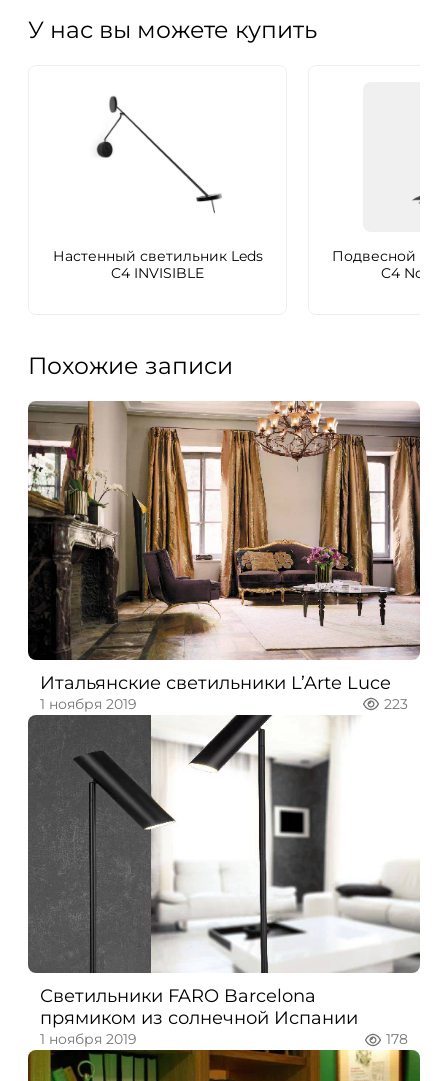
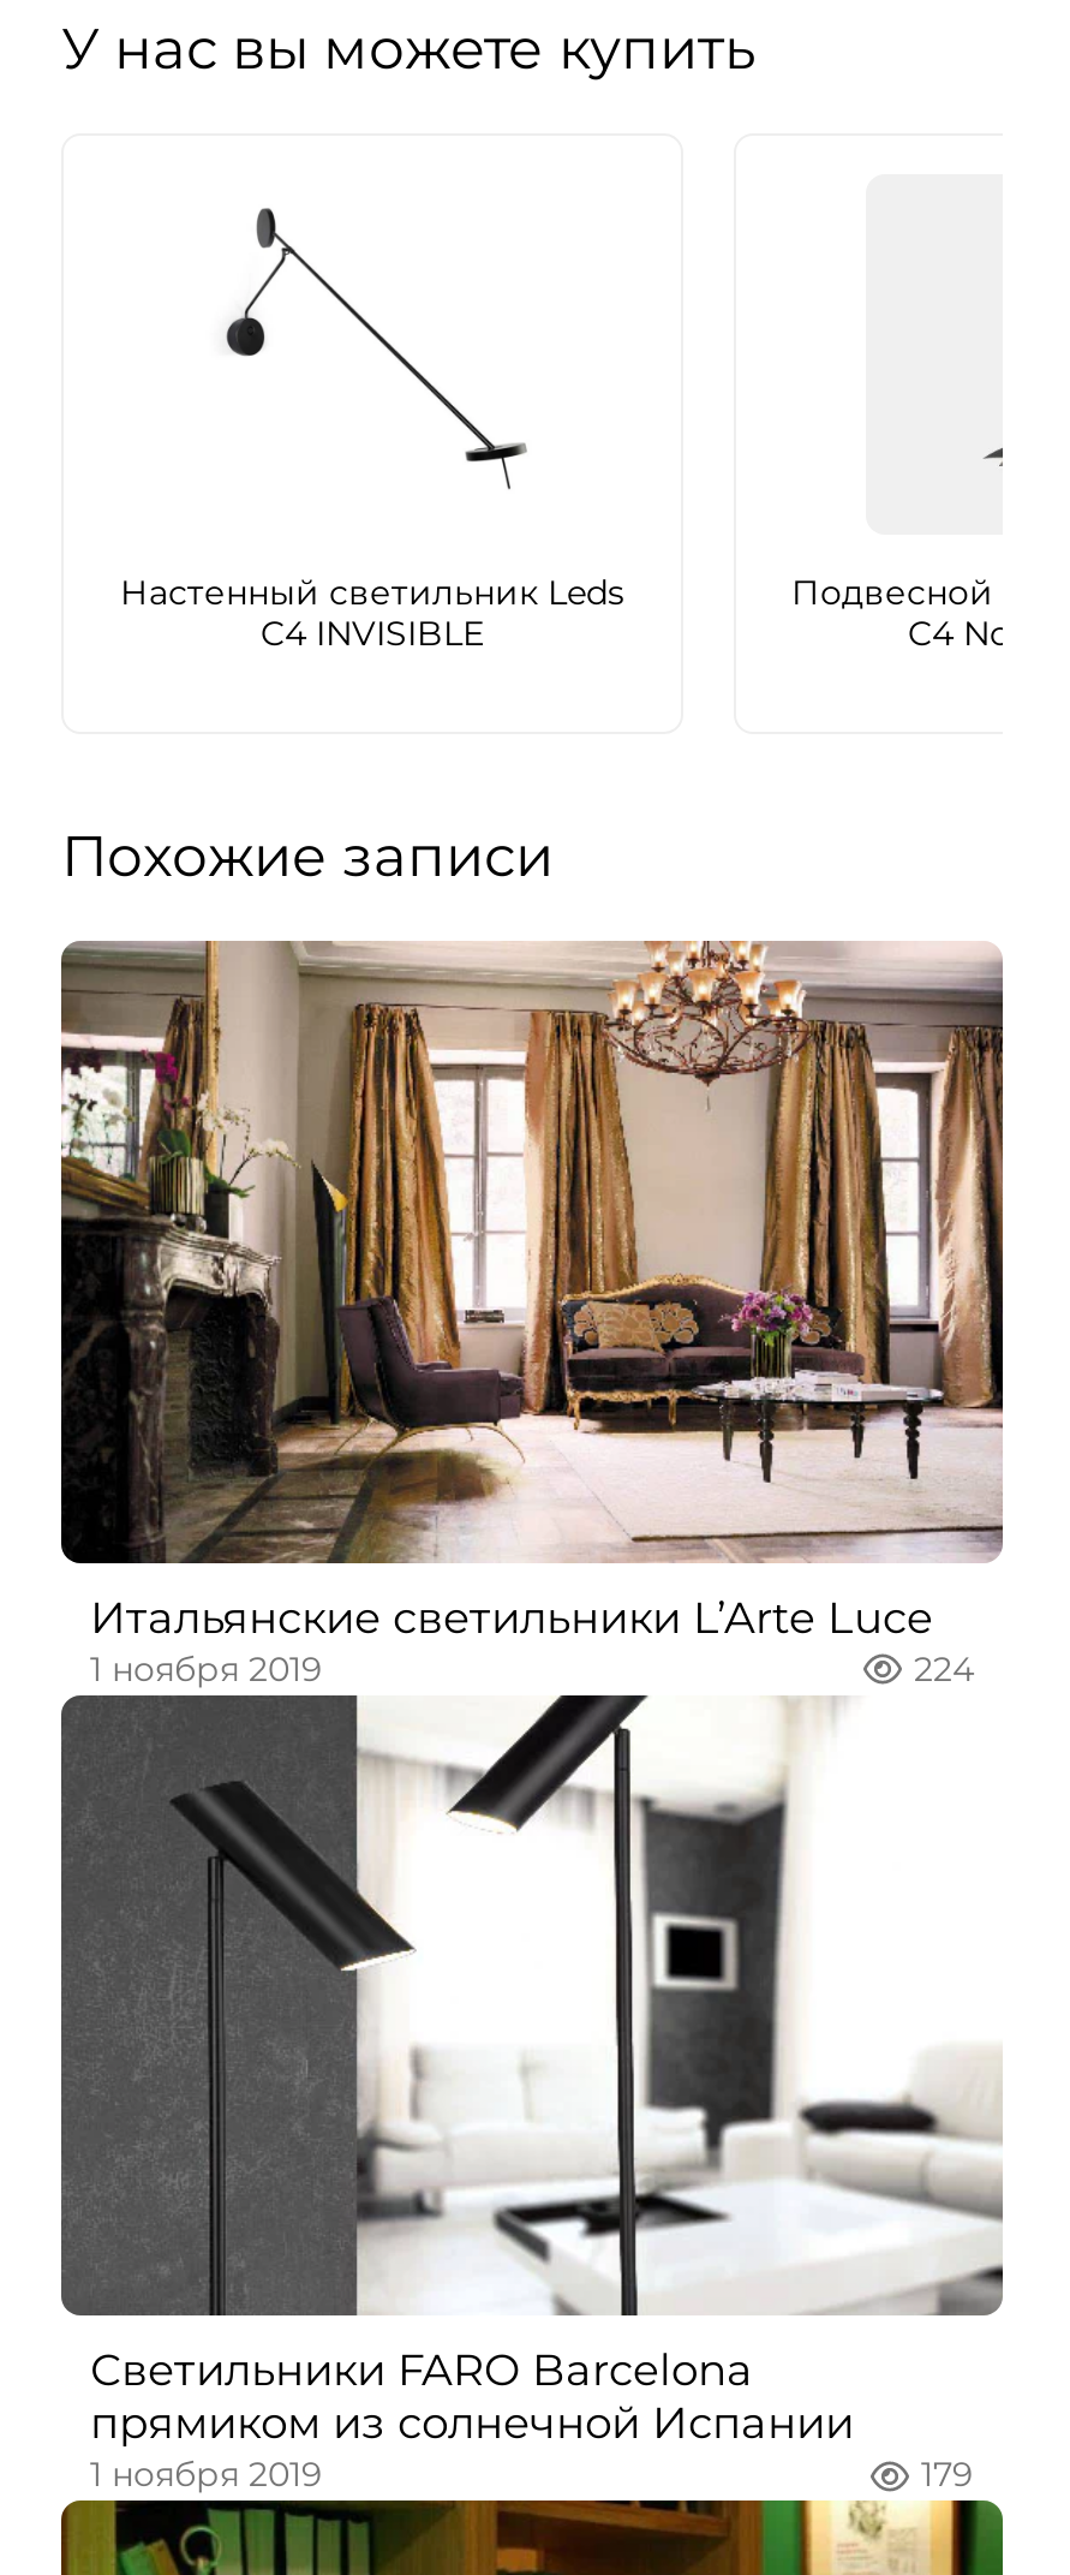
- 223
+ 224

- 178
+ 179
